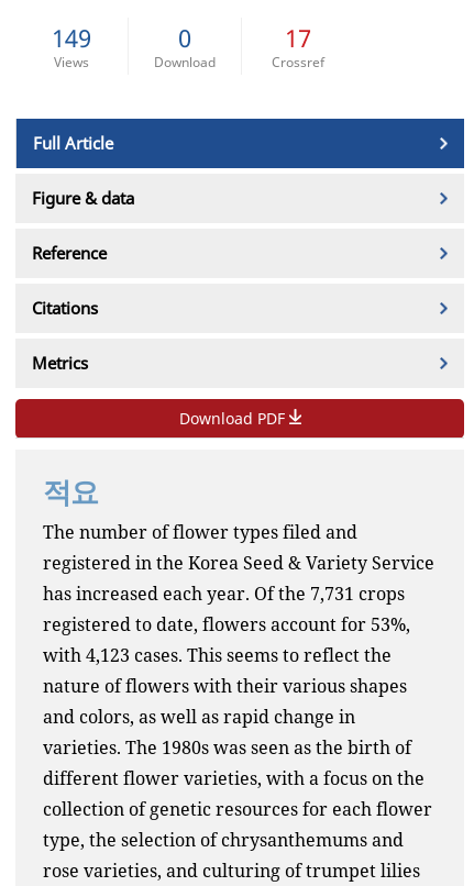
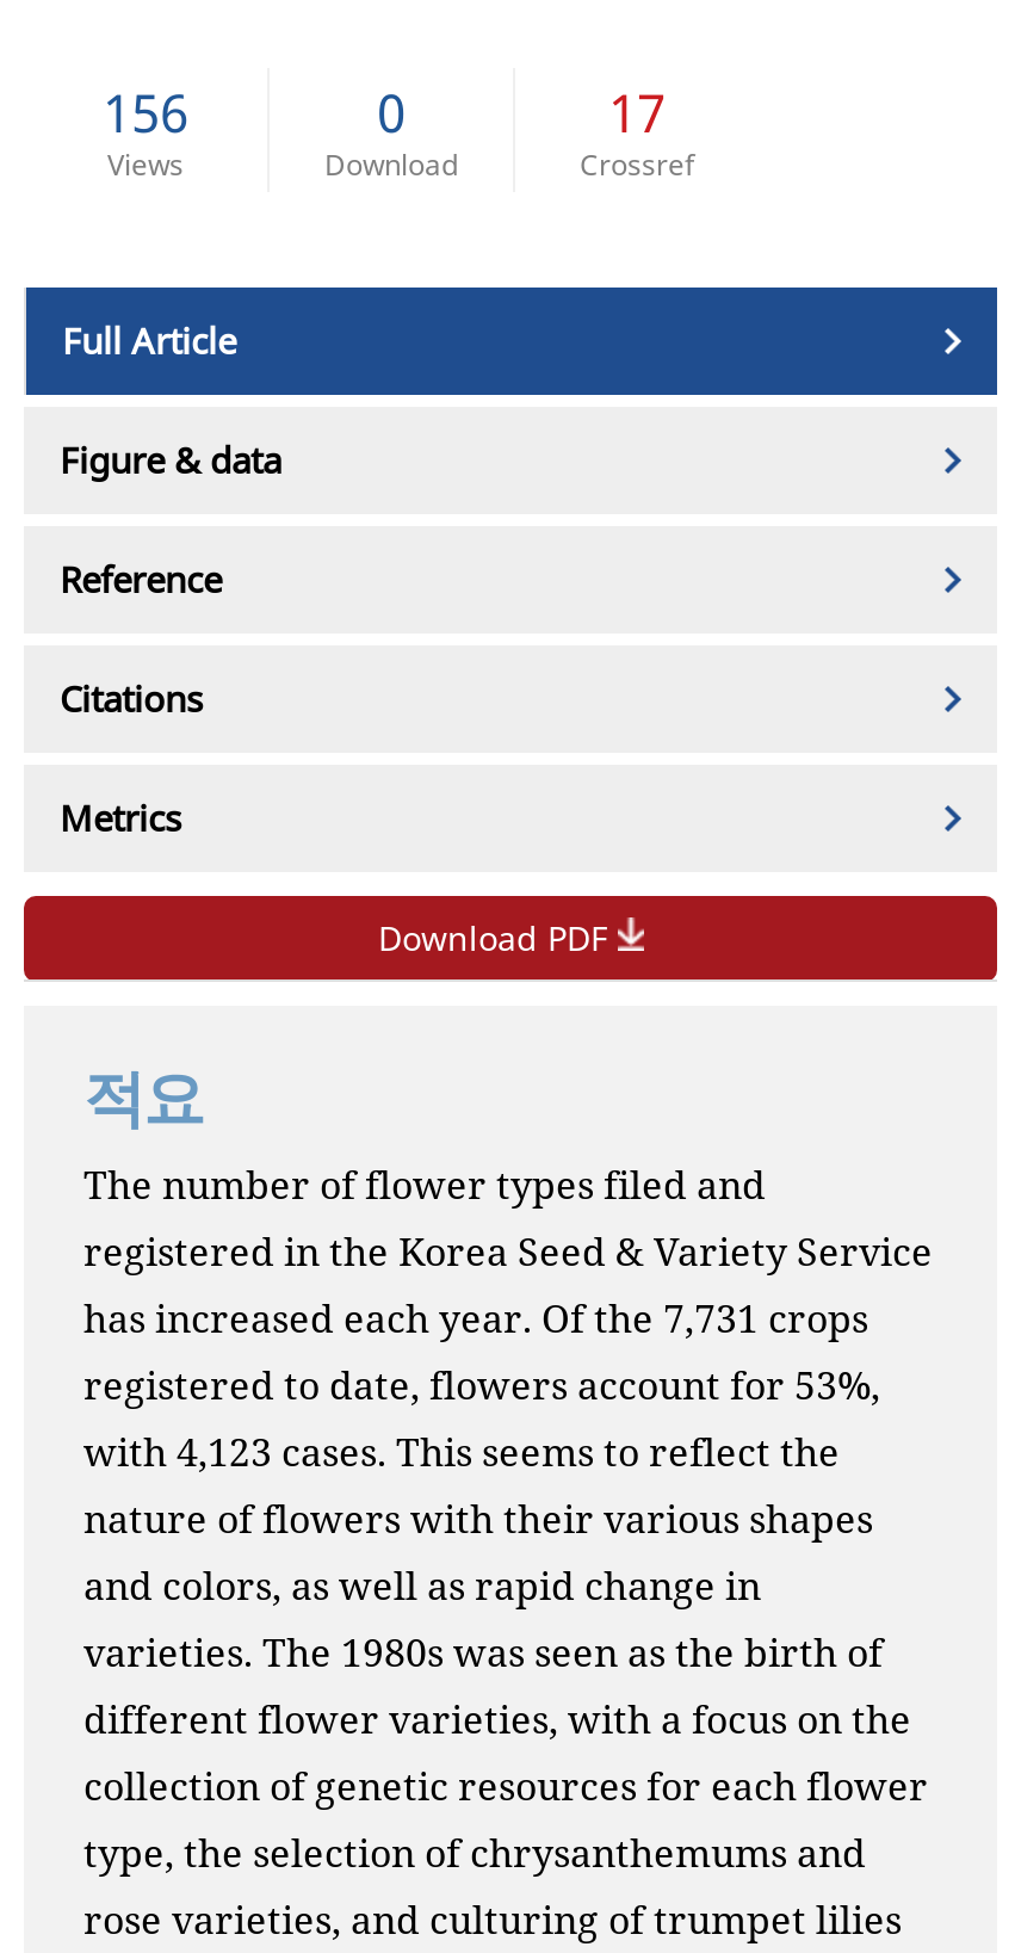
- 149
+ 156
